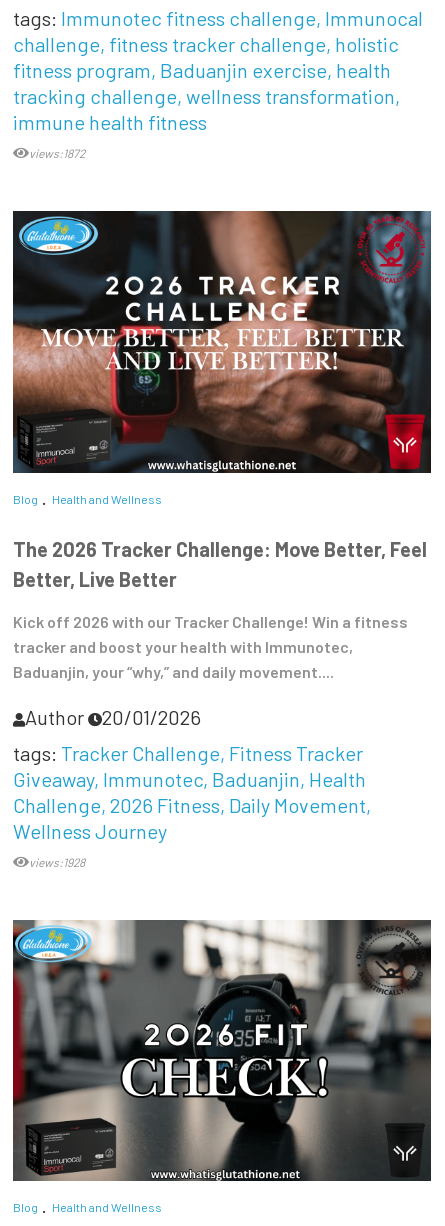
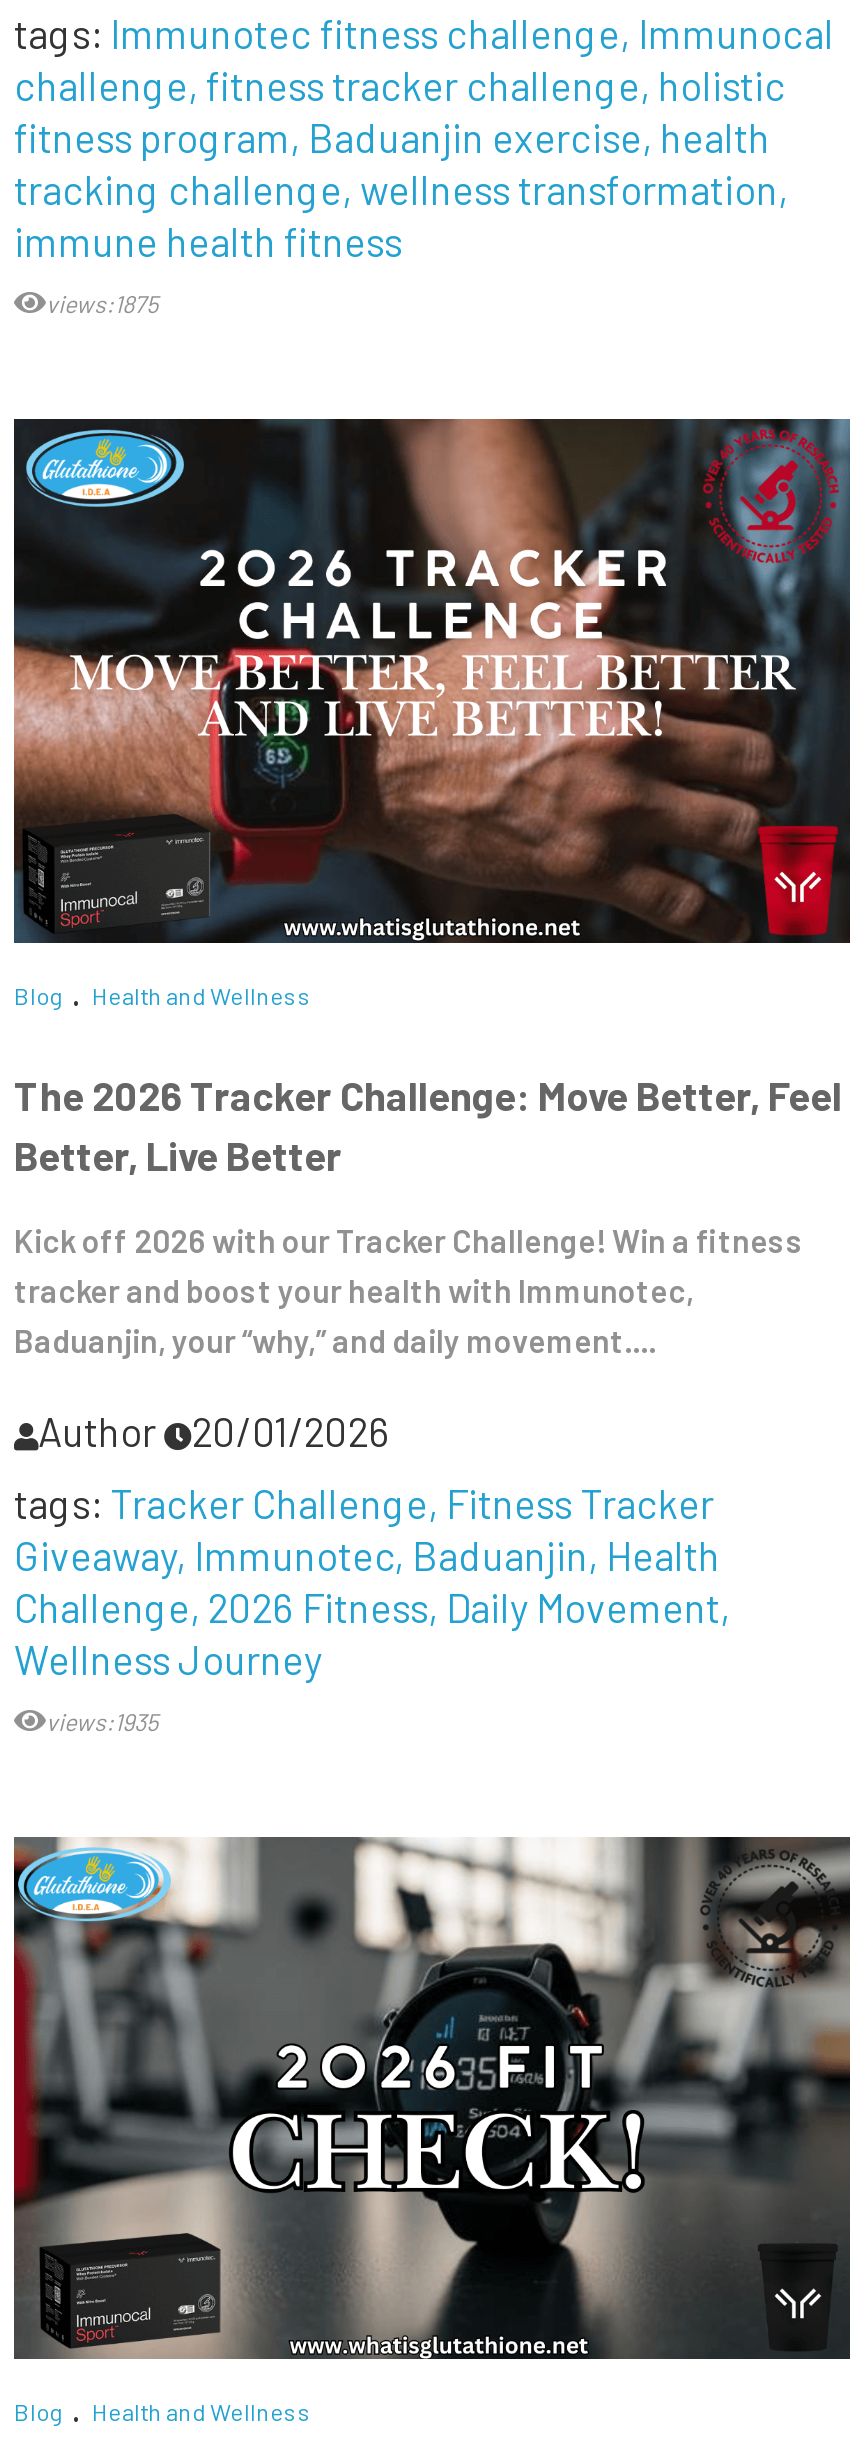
- views:1872
+ views:1875

- views:1928
+ views:1935
